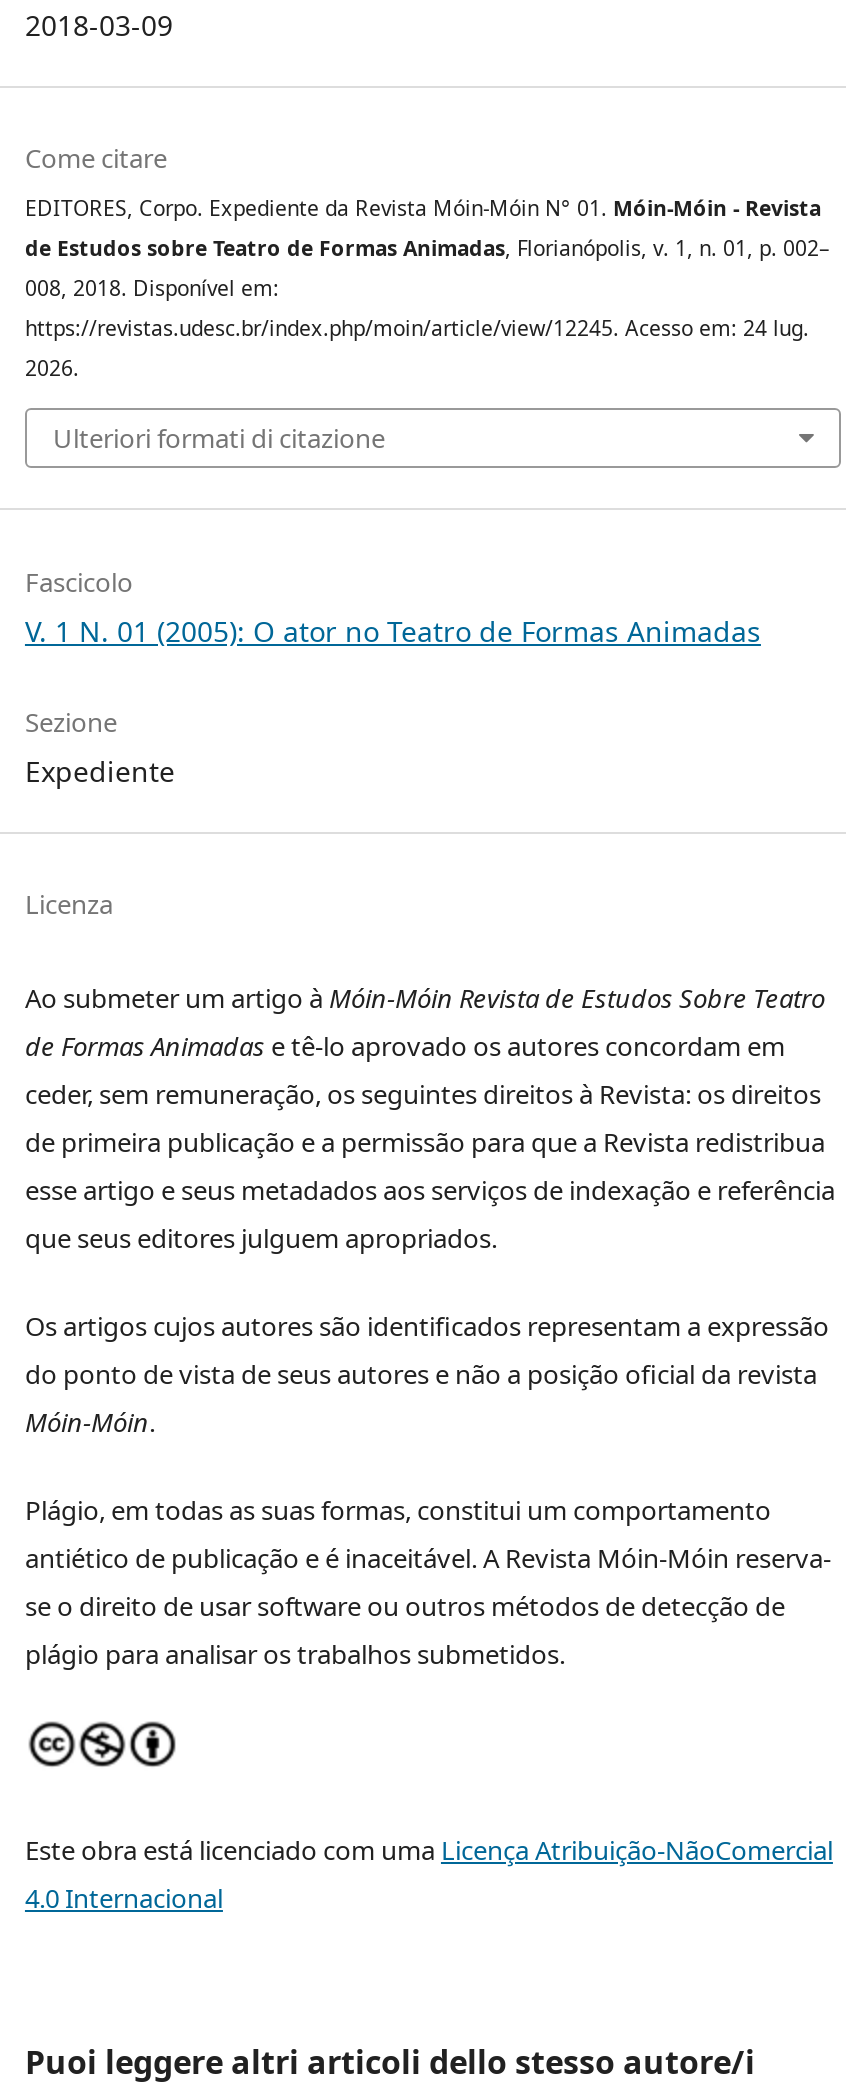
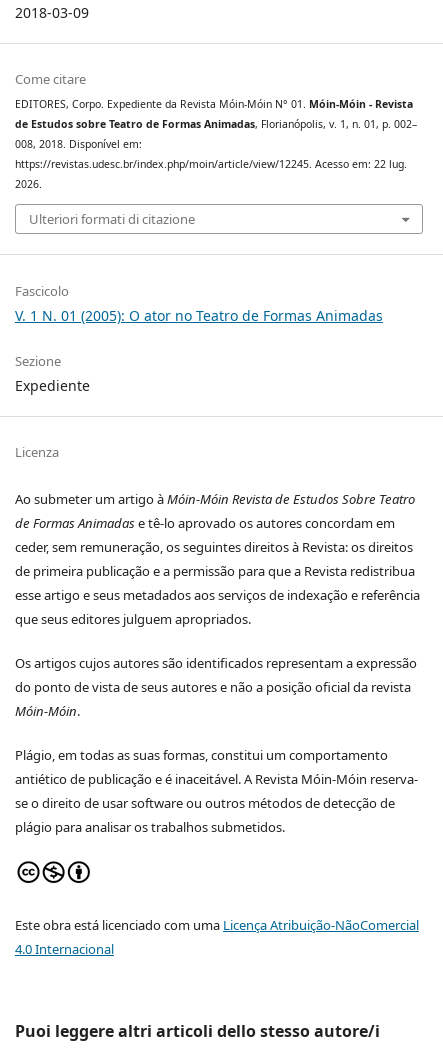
- https://revistas.udesc.br/index.php/moin/article/view/12245. Acesso em: 24 lug.
+ https://revistas.udesc.br/index.php/moin/article/view/12245. Acesso em: 22 lug.
